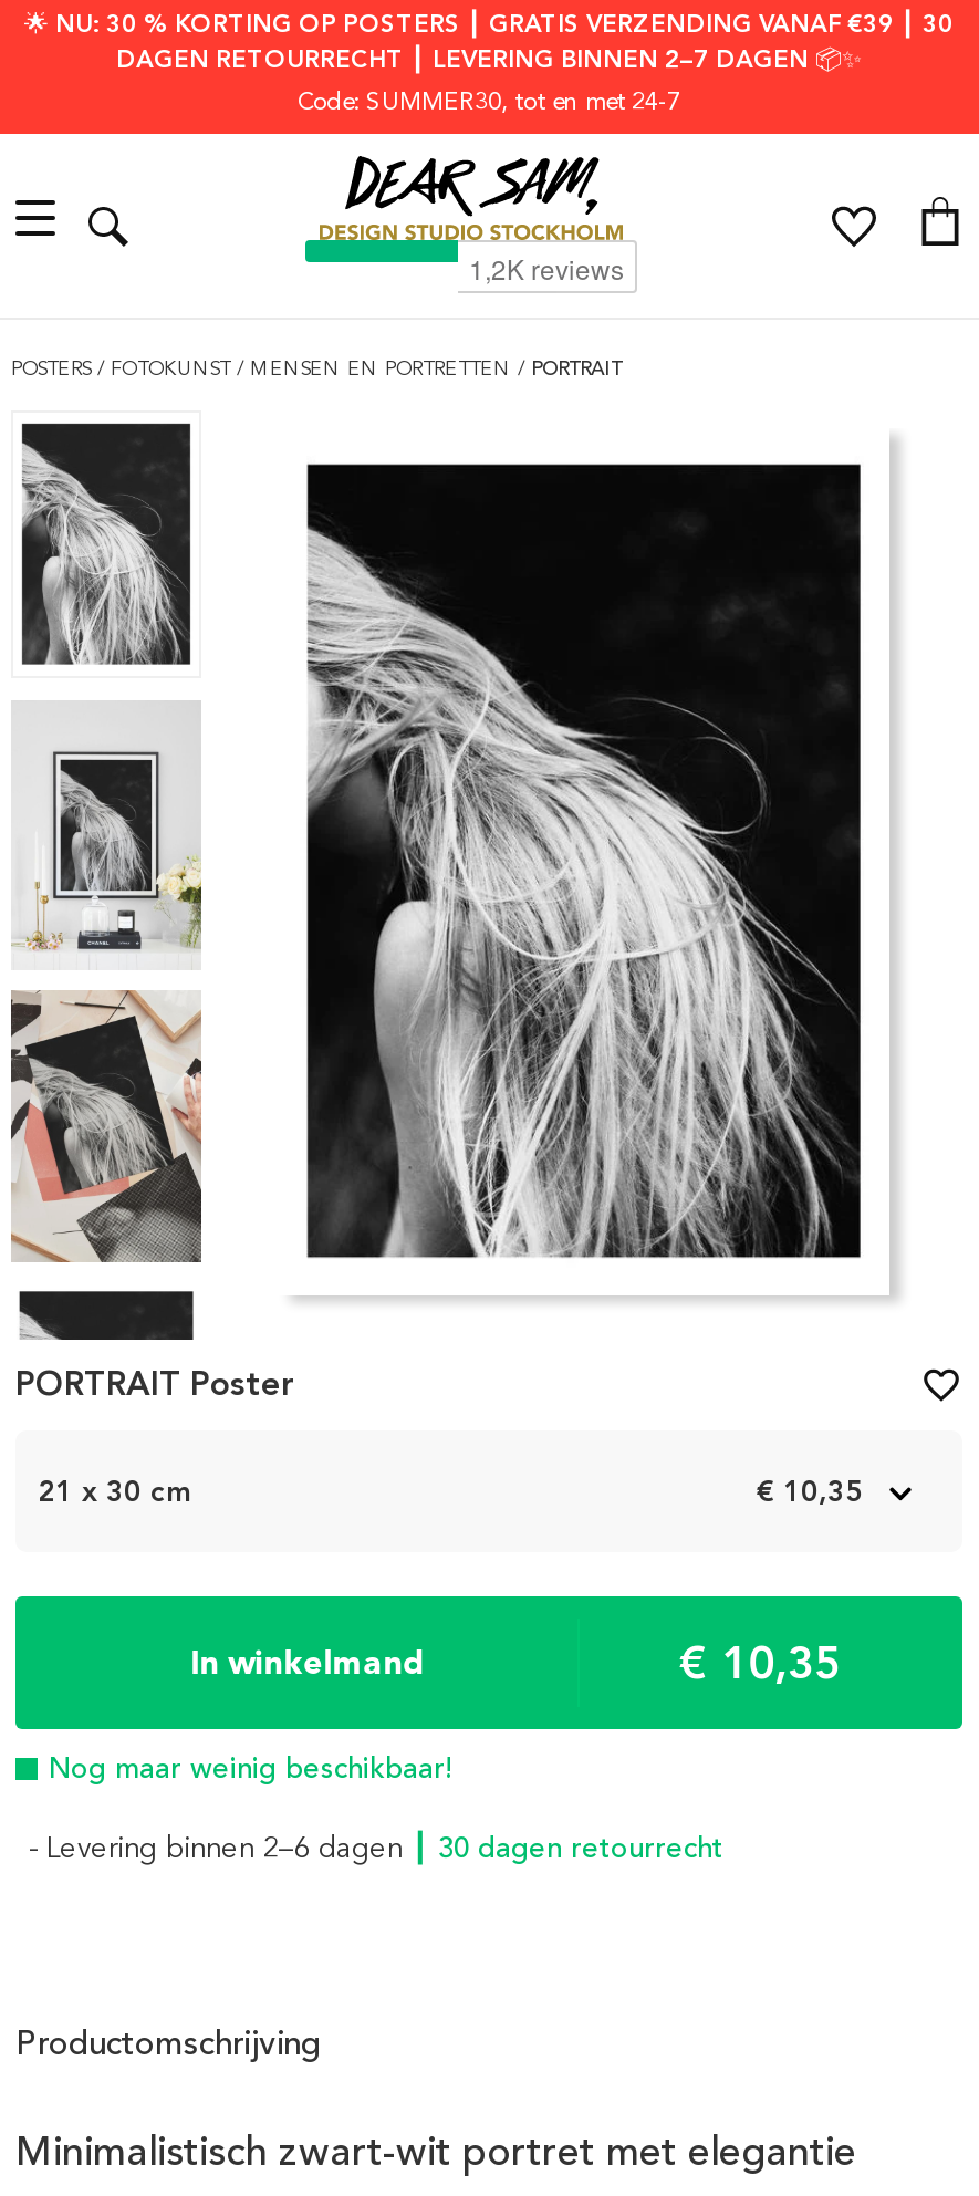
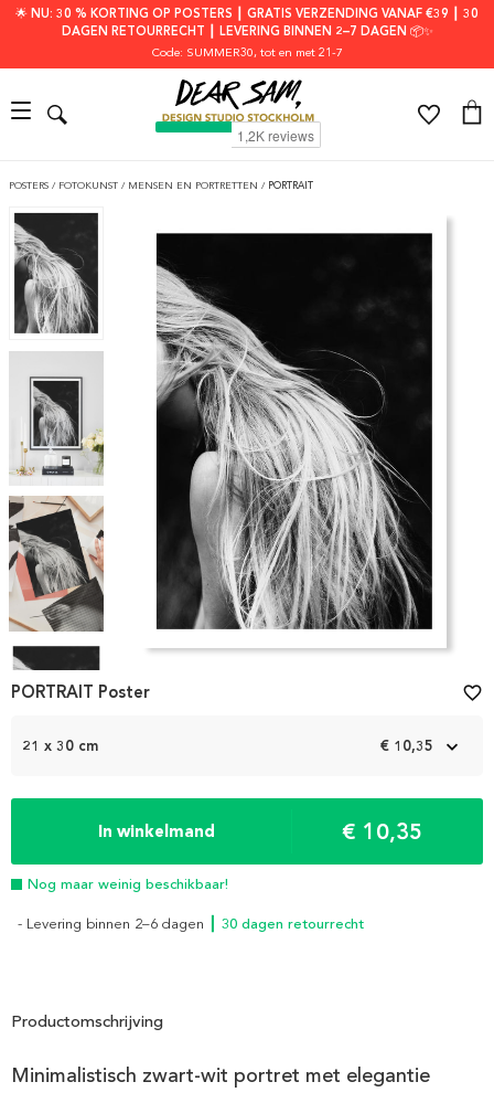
- Code: SUMMER30, tot en met 24-7
+ Code: SUMMER30, tot en met 21-7
